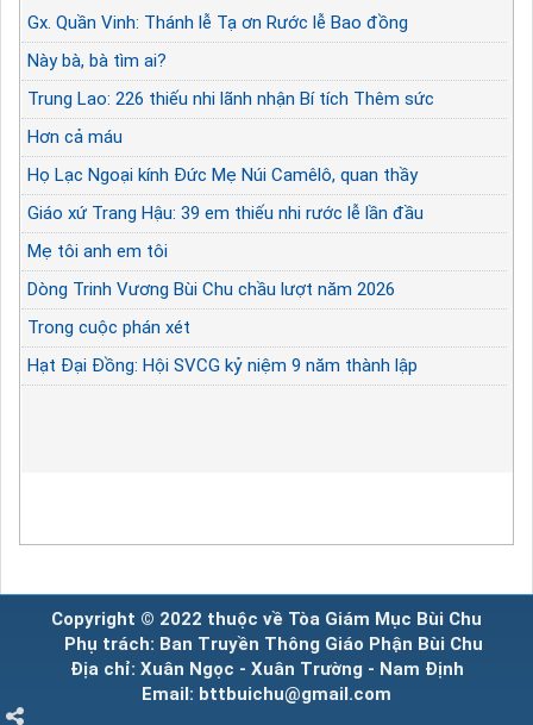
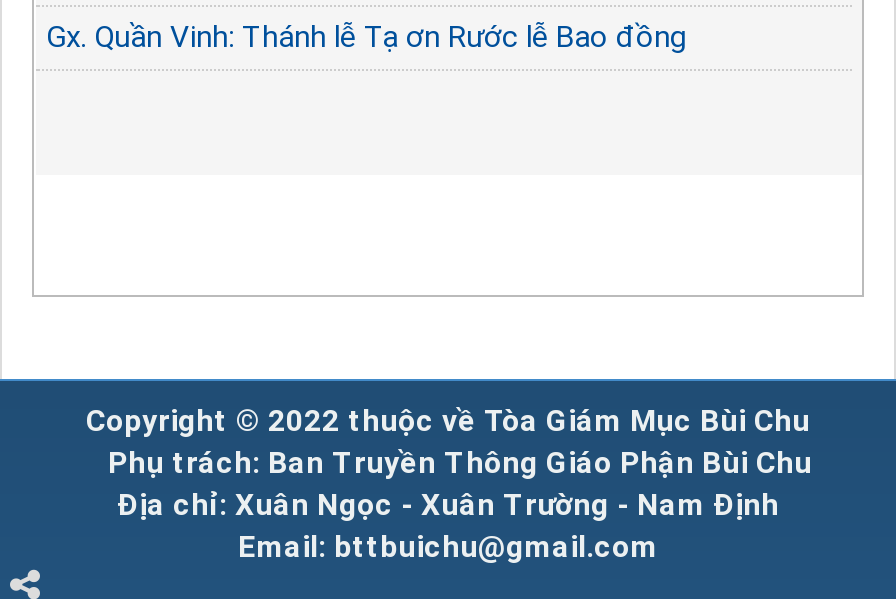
- Này bà, bà tìm ai?
- Trung Lao: 226 thiếu nhi lãnh nhận Bí tích Thêm sức
- Hơn cả máu
- Họ Lạc Ngoại kính Đức Mẹ Núi Camêlô, quan thầy
- Giáo xứ Trang Hậu: 39 em thiếu nhi rước lễ lần đầu
- Mẹ tôi anh em tôi
- Dòng Trinh Vương Bùi Chu chầu lượt năm 2026
- Trong cuộc phán xét
- Hạt Đại Đồng: Hội SVCG kỷ niệm 9 năm thành lập
